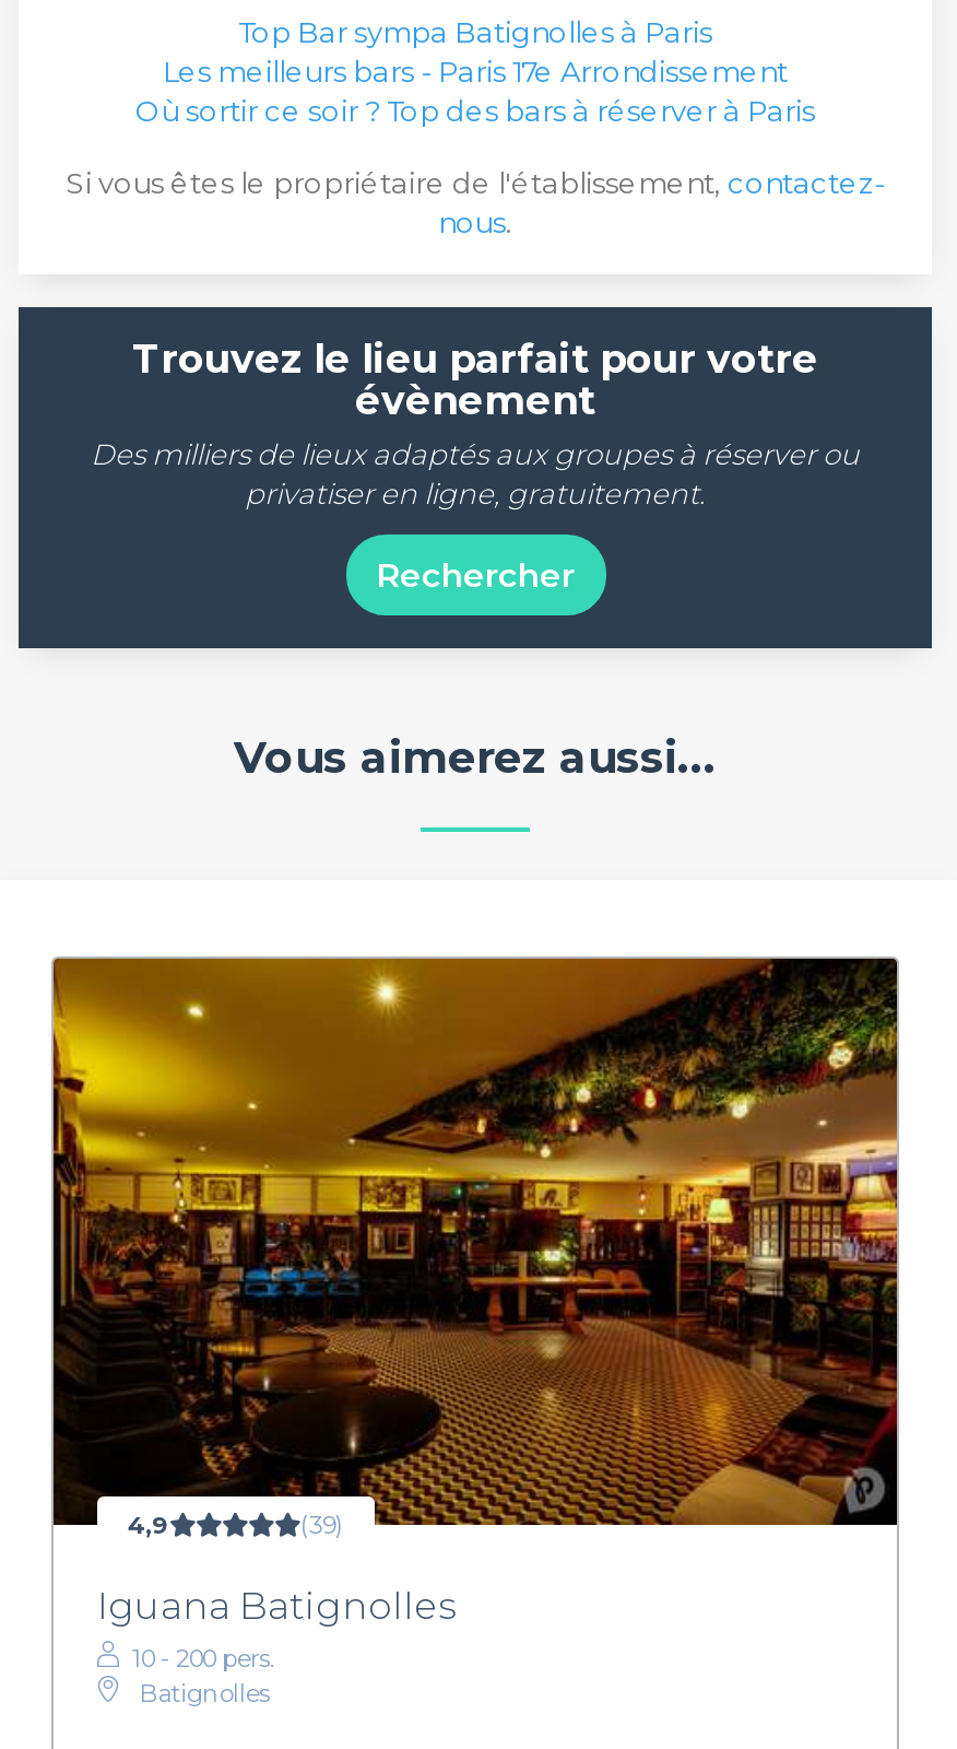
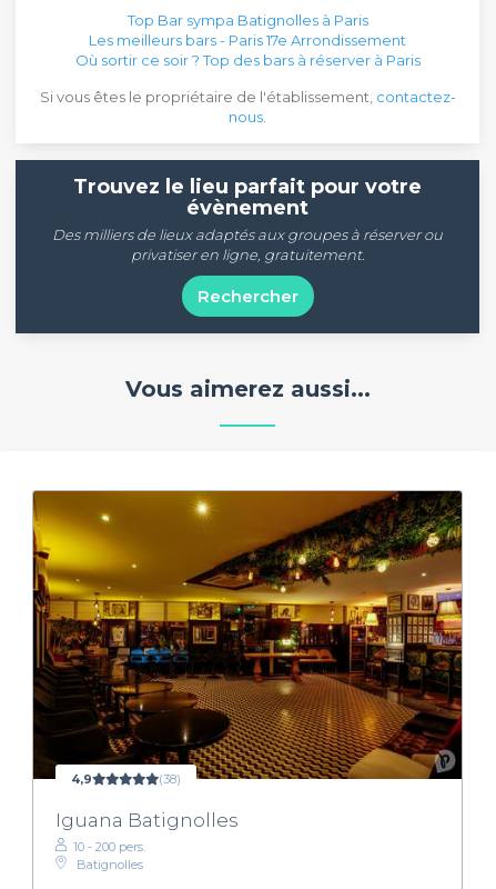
- (39)
+ (38)
